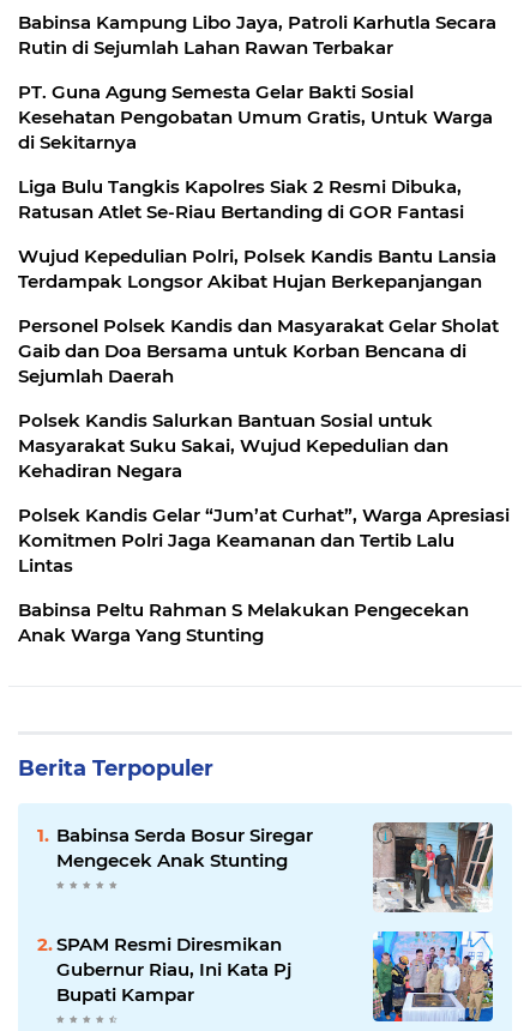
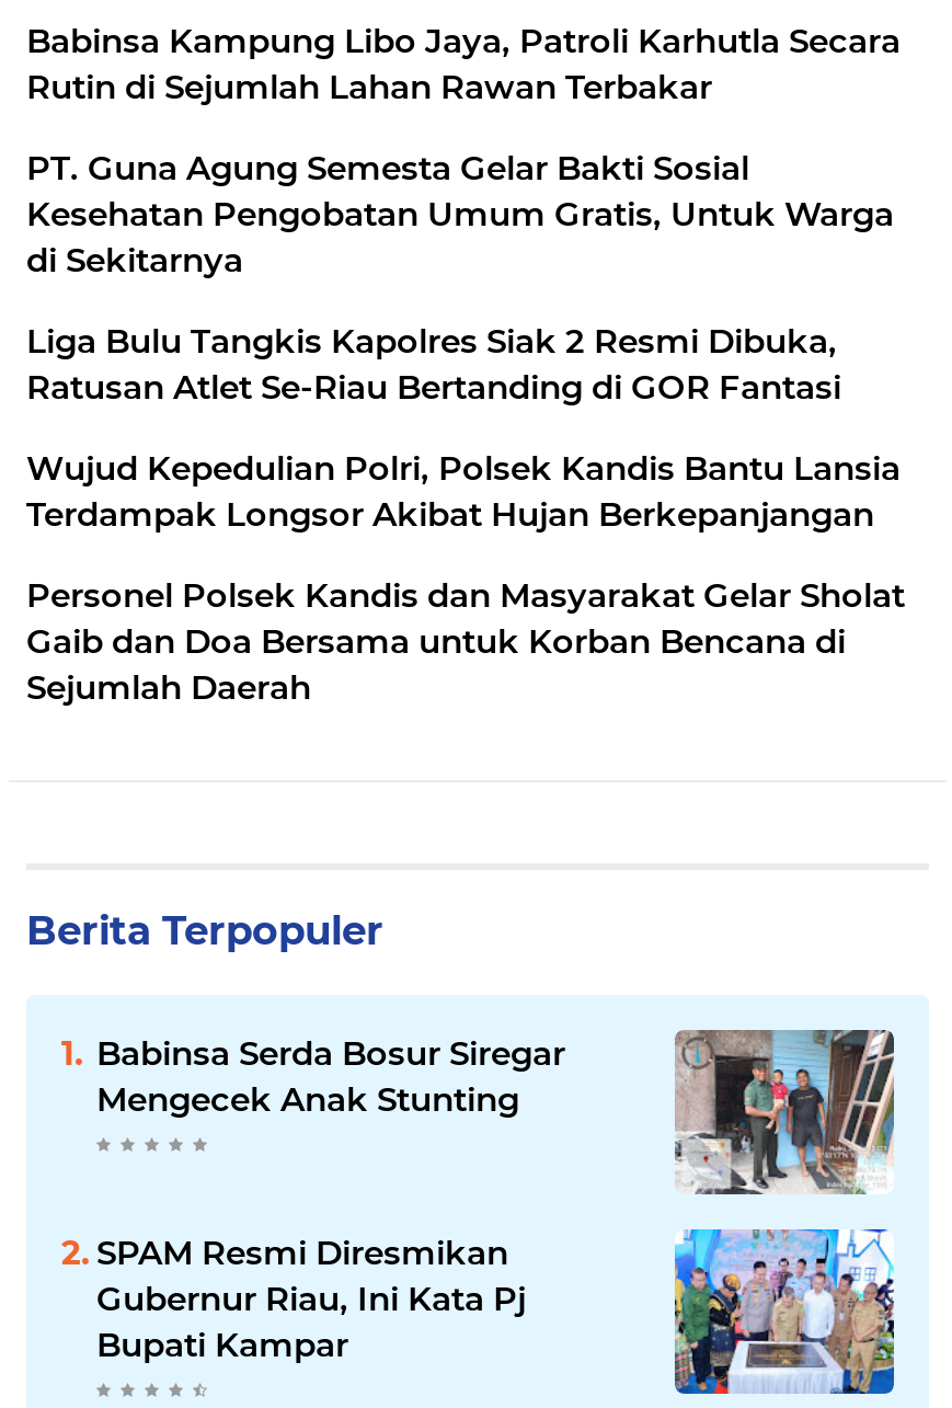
- Polsek Kandis Salurkan Bantuan Sosial untuk
- Masyarakat Suku Sakai, Wujud Kepedulian dan
- Kehadiran Negara
- Polsek Kandis Gelar “Jum’at Curhat”, Warga Apresiasi
- Komitmen Polri Jaga Keamanan dan Tertib Lalu
- Lintas
- Babinsa Peltu Rahman S Melakukan Pengecekan
- Anak Warga Yang Stunting
